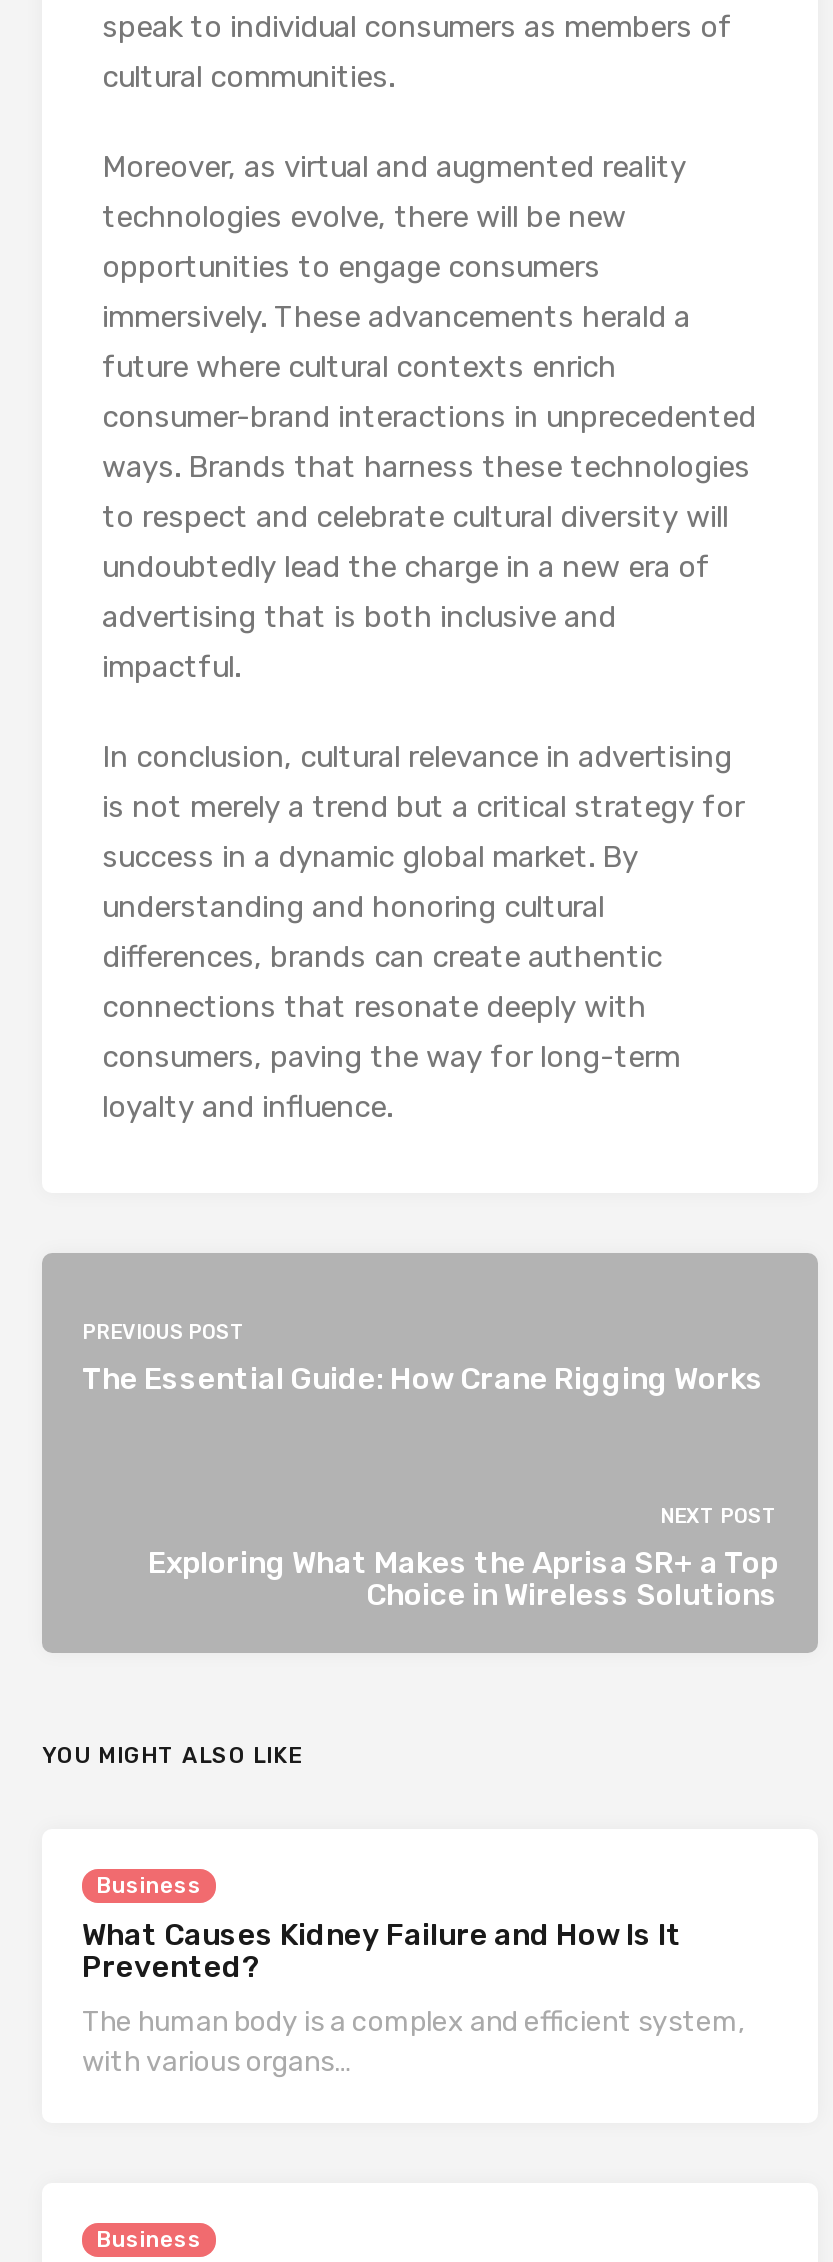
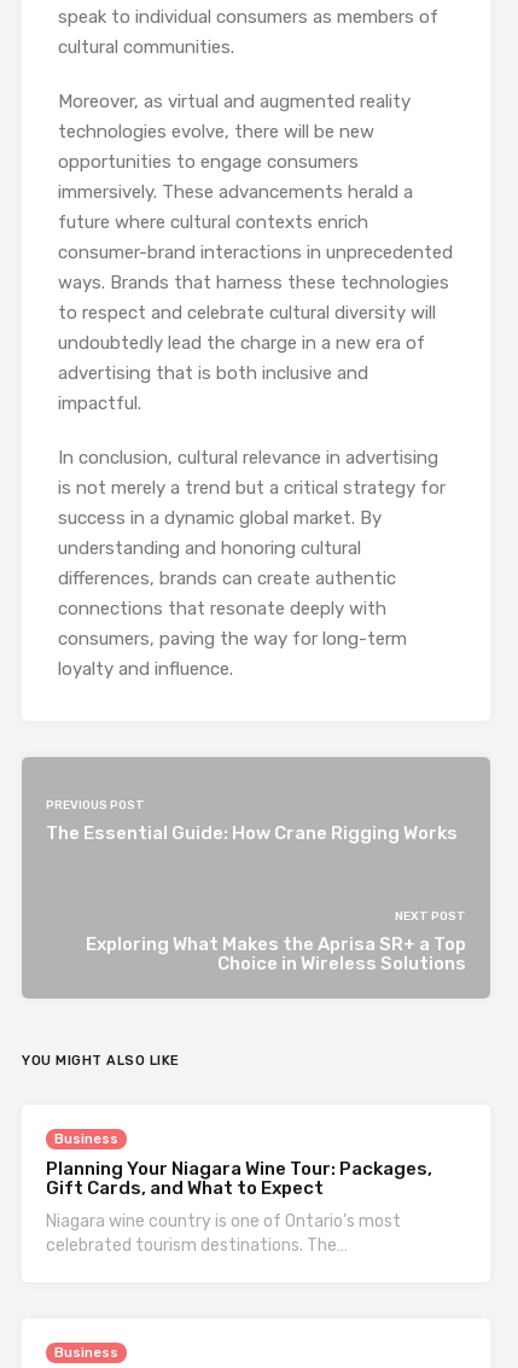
- What Causes Kidney Failure and How Is It
- Prevented?
+ Planning Your Niagara Wine Tour: Packages,
+ Gift Cards, and What to Expect

- The human body is a complex and efficient system,
- with various organs…
+ Niagara wine country is one of Ontario’s most
+ celebrated tourism destinations. The…
